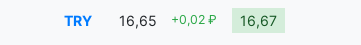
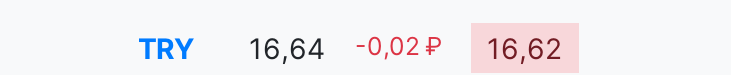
- 16,65
+ 16,64

- +0,02 ₽
+ -0,02 ₽

- 16,67
+ 16,62
